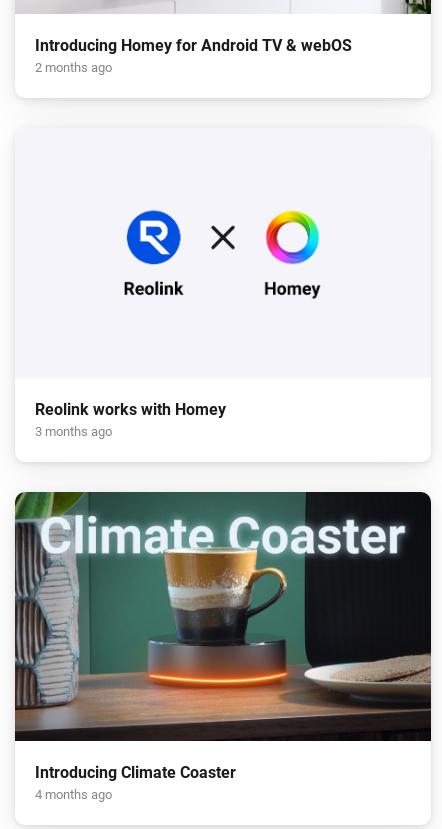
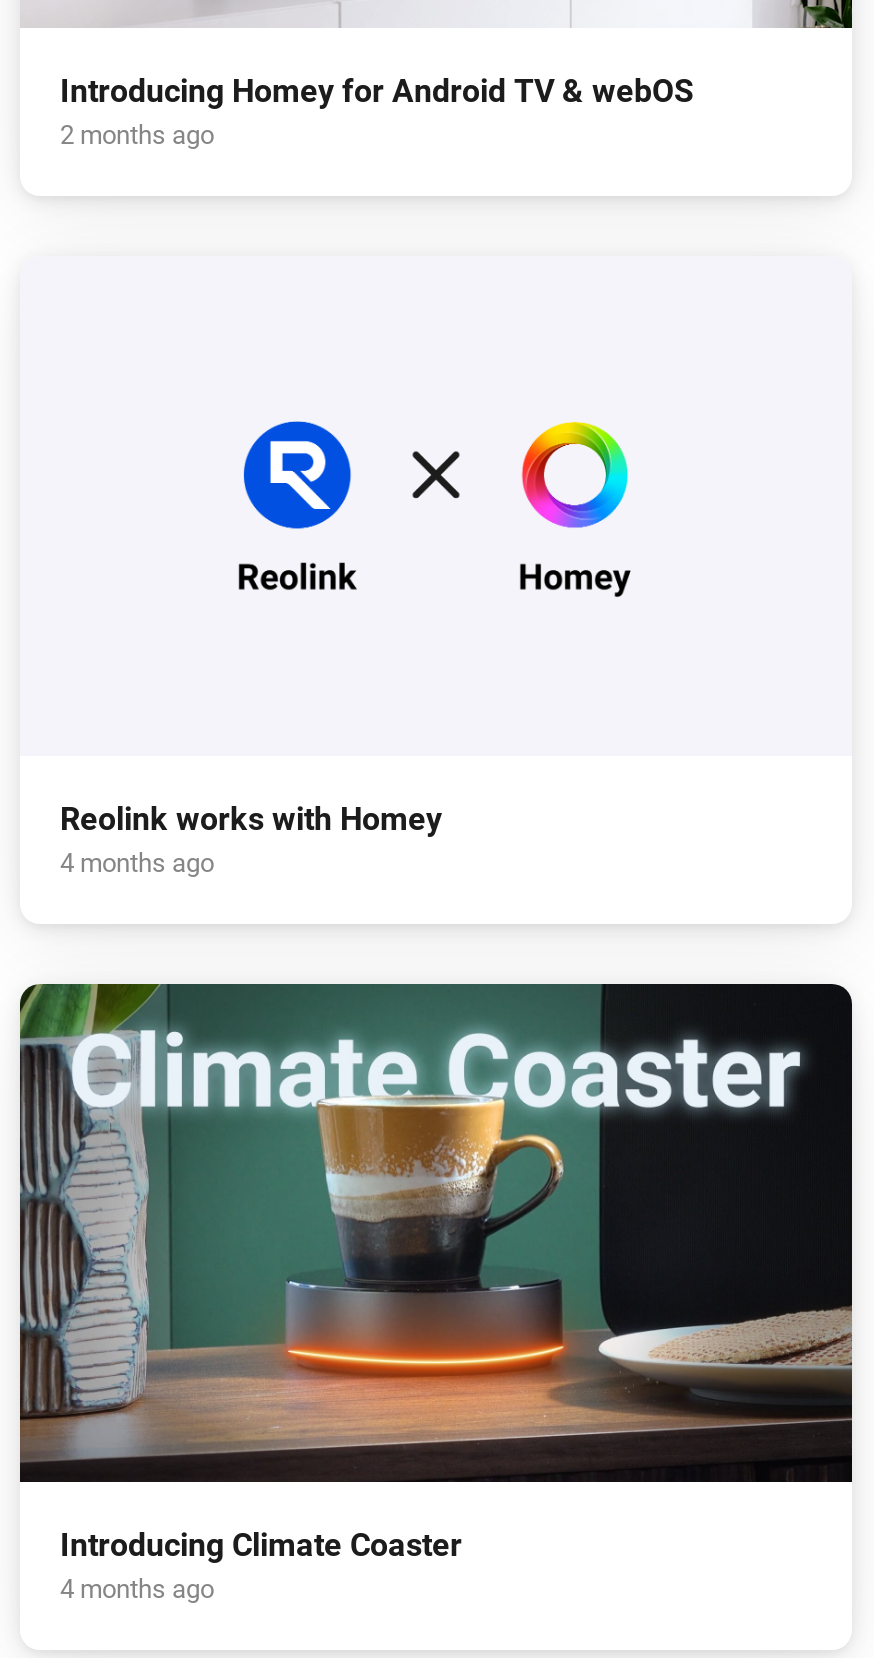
- 3 months ago
+ 4 months ago
